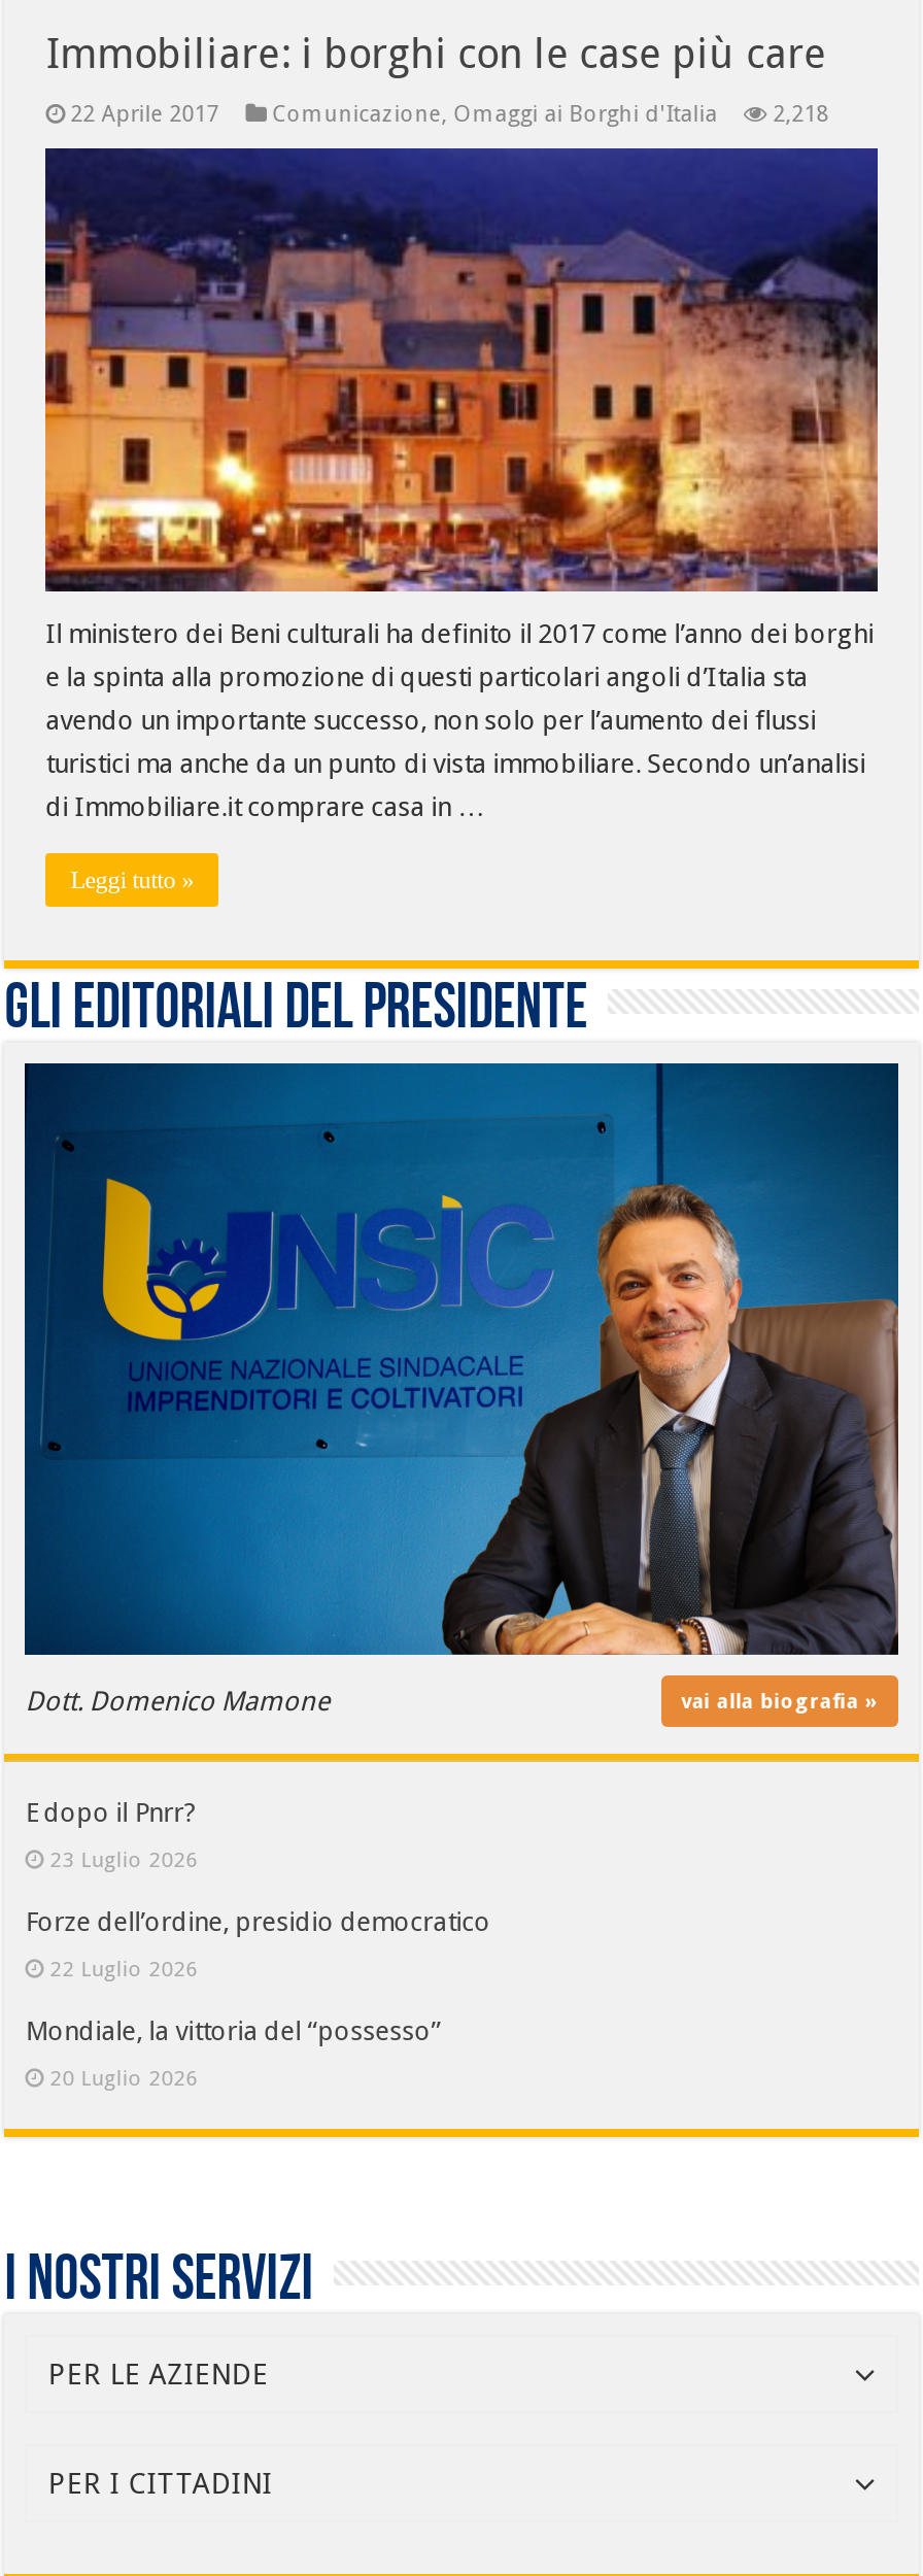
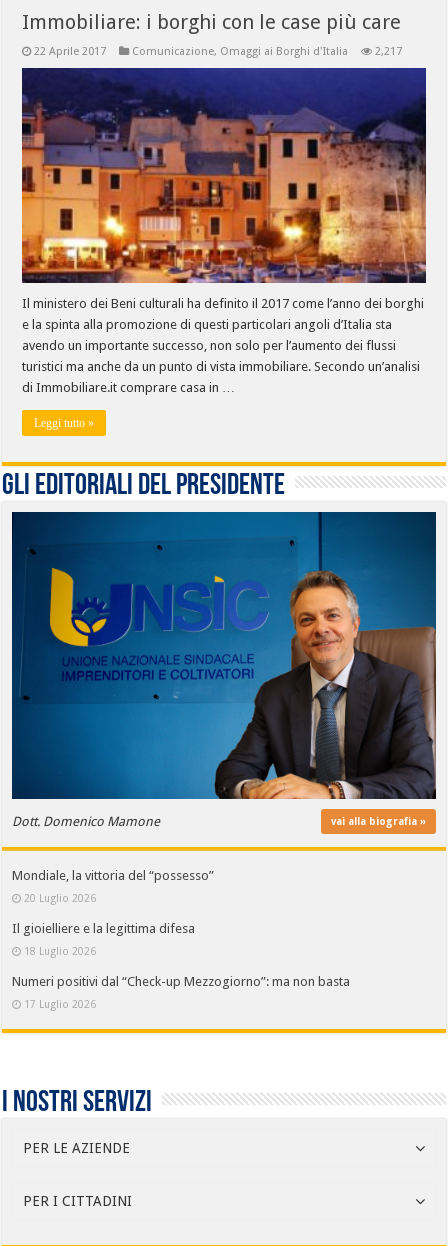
- 2,218
+ 2,217

- E dopo il Pnrr?
- 23 Luglio 2026
- Forze dell’ordine, presidio democratico
- 22 Luglio 2026

moved up: Mondiale, la vittoria del “possesso” | 20 Luglio 2026

+ Il gioielliere e la legittima difesa
+ 18 Luglio 2026
+ Numeri positivi dal “Check-up Mezzogiorno”: ma non basta
+ 17 Luglio 2026
